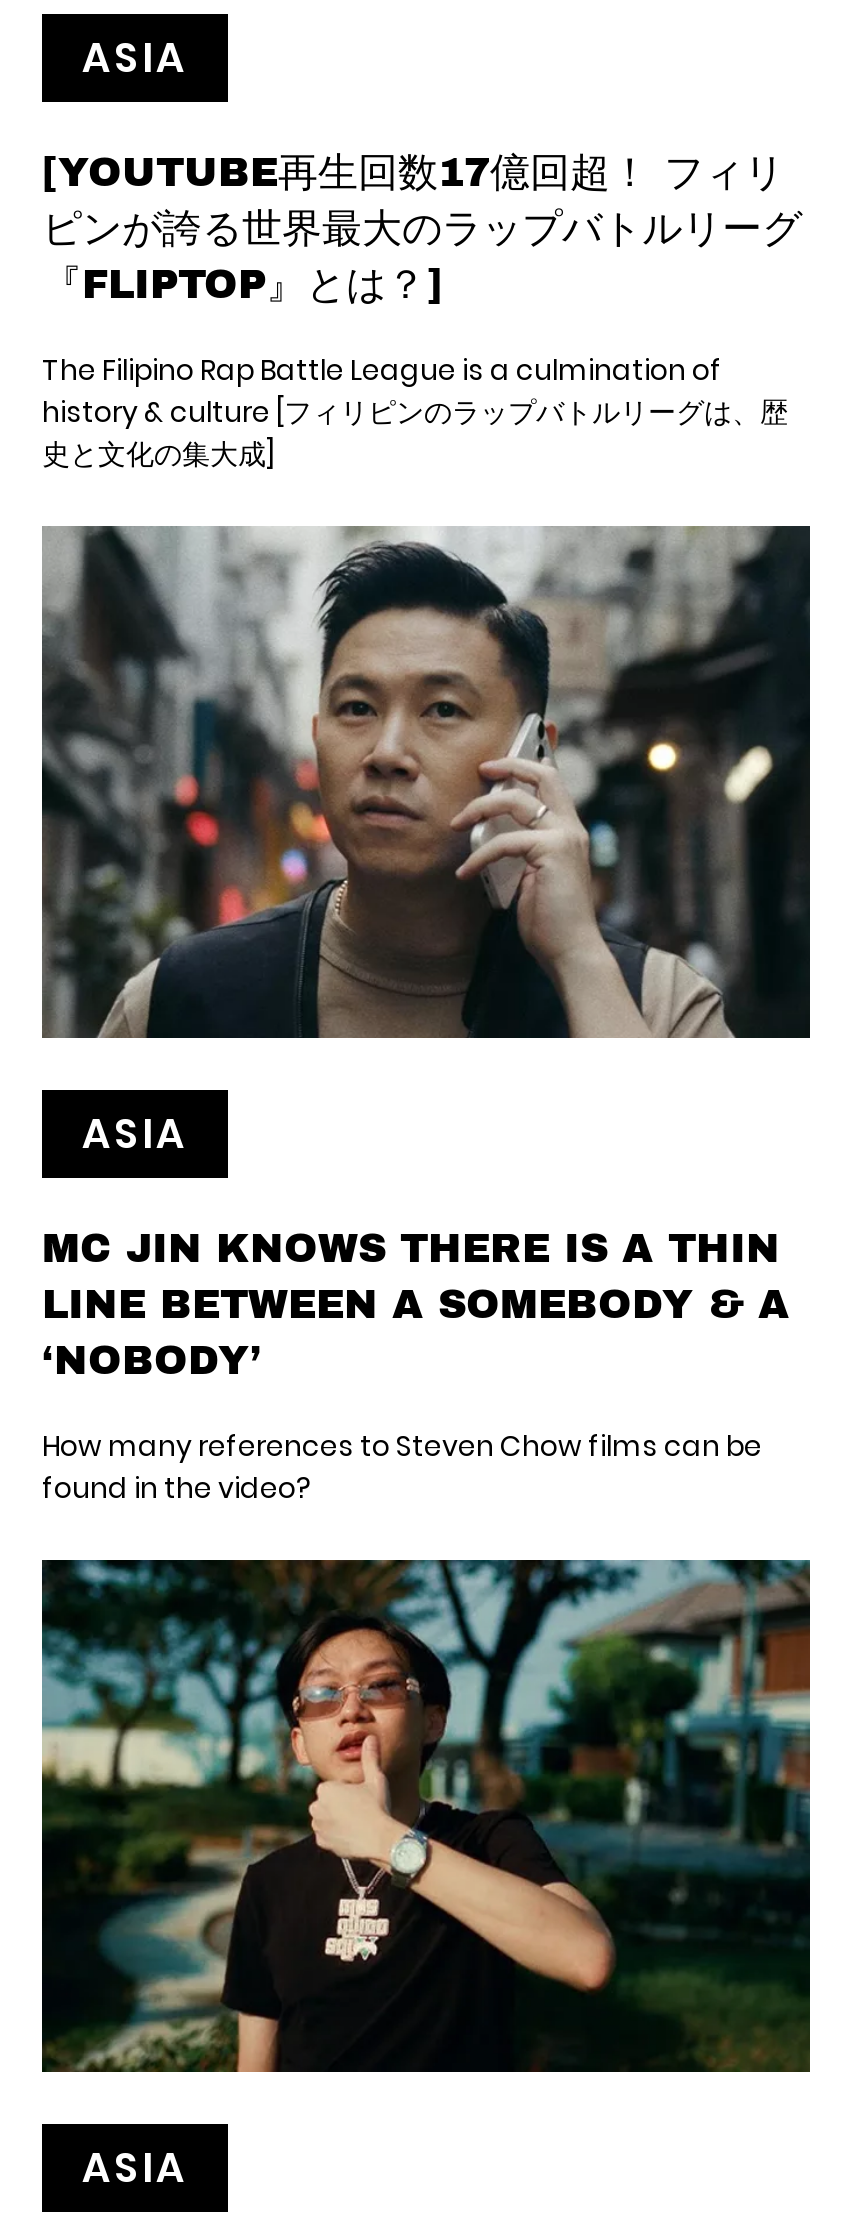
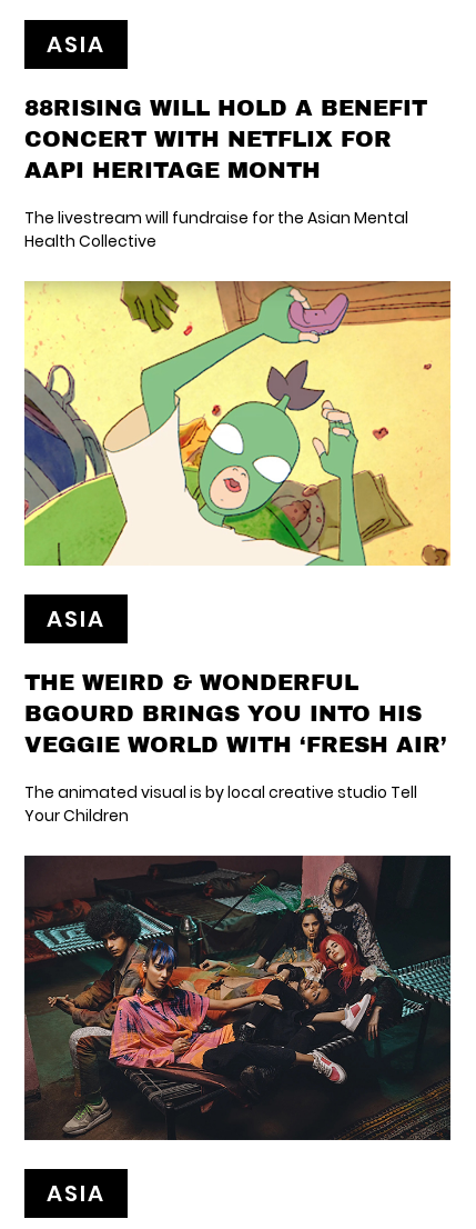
- [YOUTUBE再生回数17億回超！ フィリ
- ピンが誇る世界最大のラップバトルリーグ
- 『FLIPTOP』とは？]
+ 88RISING WILL HOLD A BENEFIT
+ CONCERT WITH NETFLIX FOR
+ AAPI HERITAGE MONTH

- The Filipino Rap Battle League is a culmination of
- history & culture [フィリピンのラップバトルリーグは、歴
- 史と文化の集大成]
+ The livestream will fundraise for the Asian Mental
+ Health Collective

- [image]
+ [image]

- MC JIN KNOWS THERE IS A THIN
- LINE BETWEEN A SOMEBODY & A
- ‘NOBODY’
+ THE WEIRD & WONDERFUL
+ BGOURD BRINGS YOU INTO HIS
+ VEGGIE WORLD WITH ‘FRESH AIR’

- How many references to Steven Chow films can be
- found in the video?
+ The animated visual is by local creative studio Tell
+ Your Children

- [image]
+ [image]
